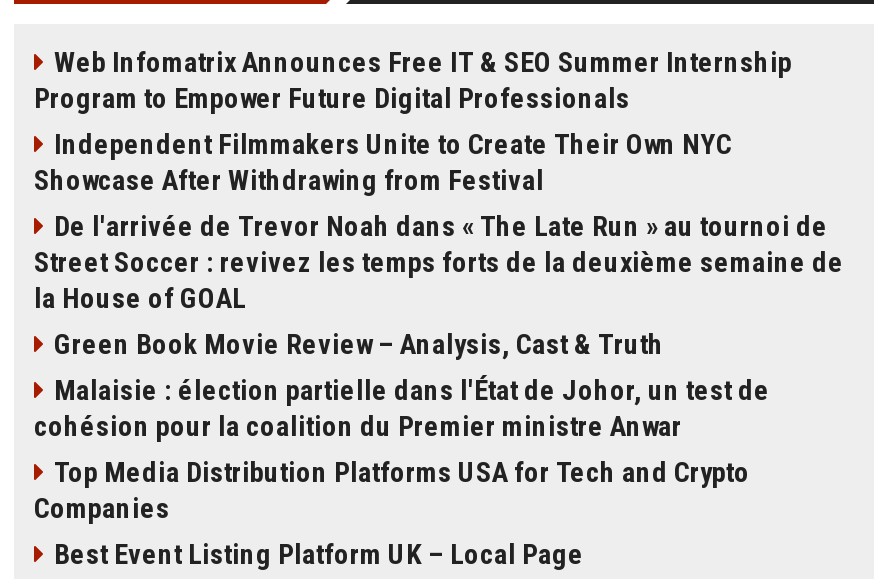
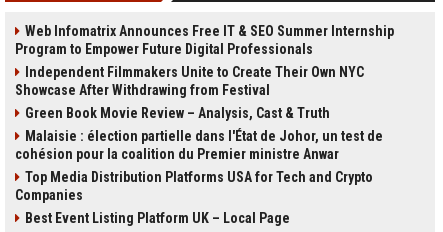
- De l'arrivée de Trevor Noah dans « The Late Run » au tournoi de
- Street Soccer : revivez les temps forts de la deuxième semaine de
- la House of GOAL
